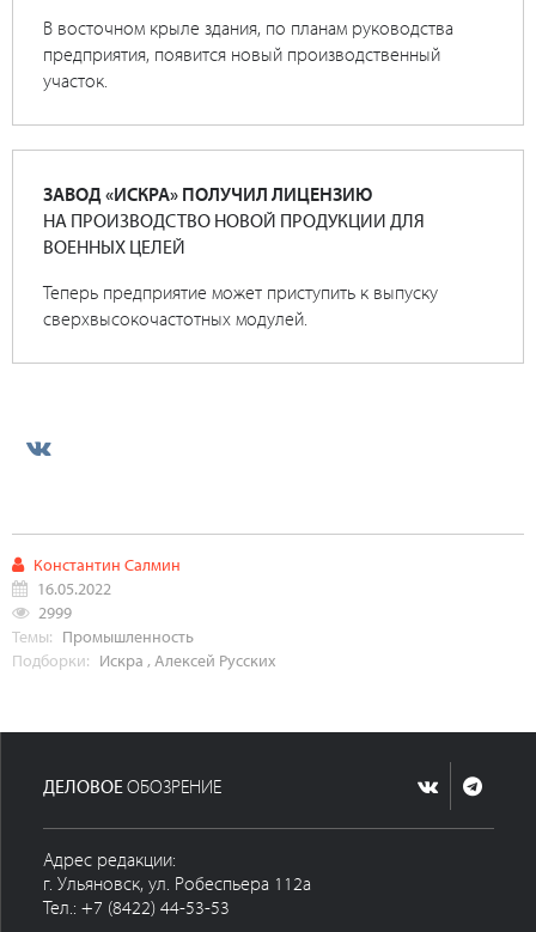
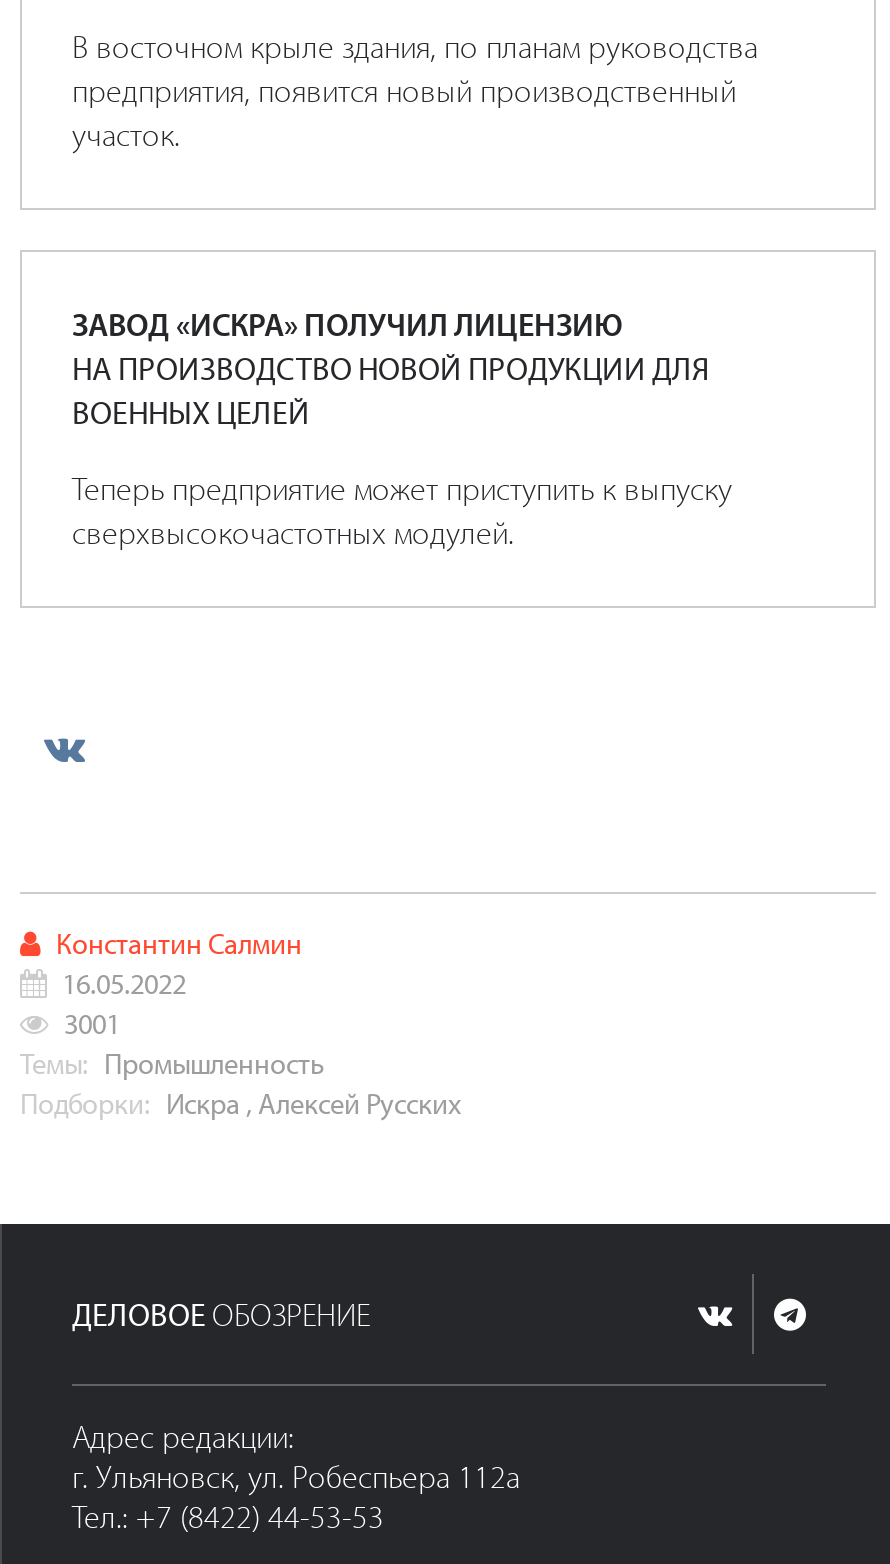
- 2999
+ 3001
